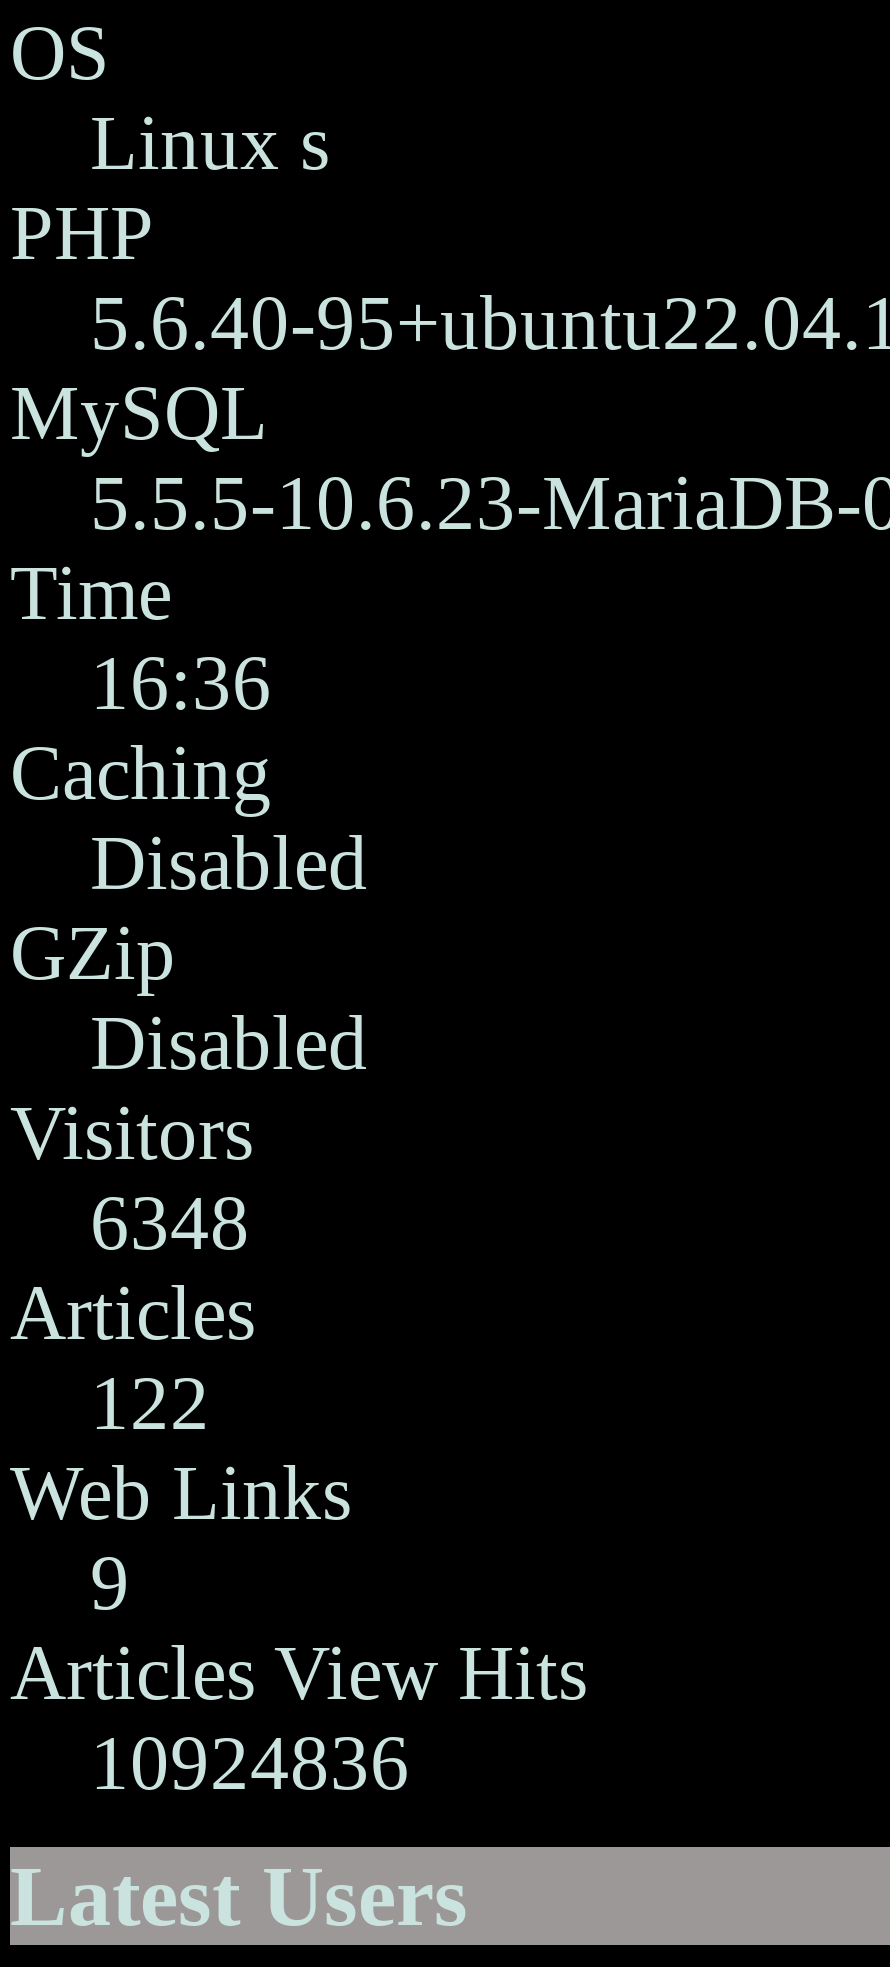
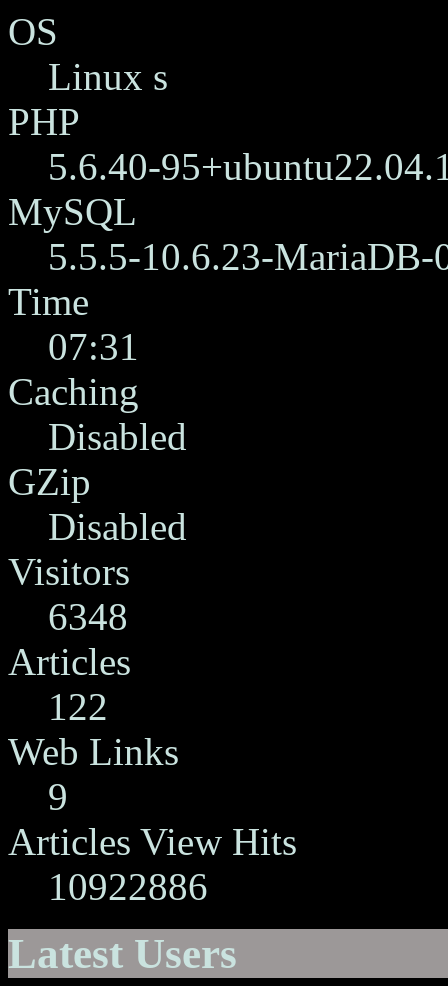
- 16:36
+ 07:31

- 10924836
+ 10922886
